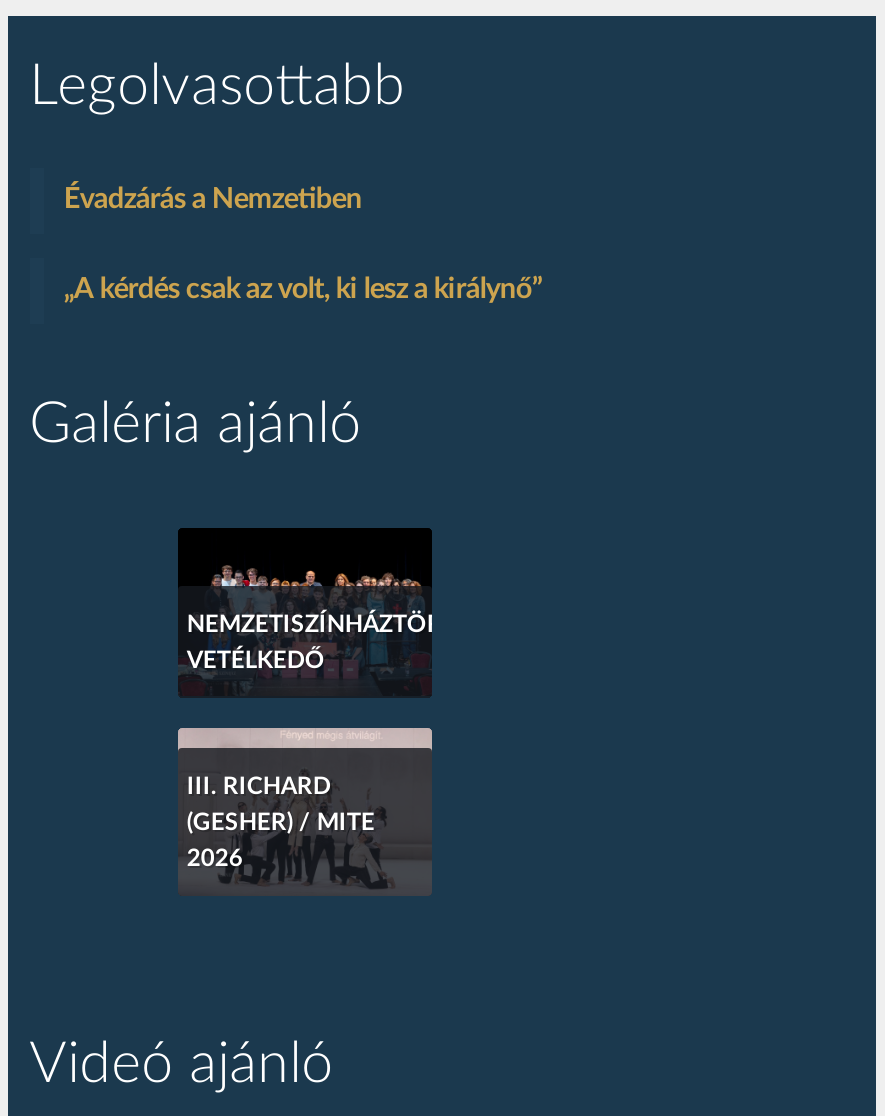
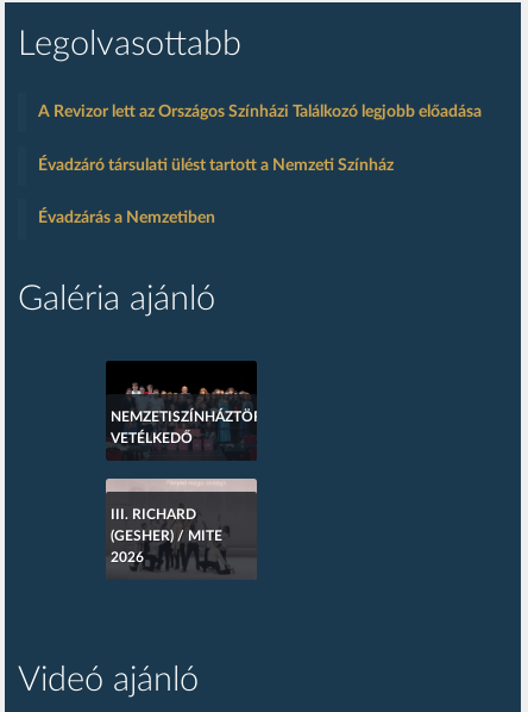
+ A Revizor lett az Országos Színházi Találkozó legjobb előadása
+ Évadzáró társulati ülést tartott a Nemzeti Színház

moved down: Évadzárás a Nemzetiben

- „A kérdés csak az volt, ki lesz a királynő”
